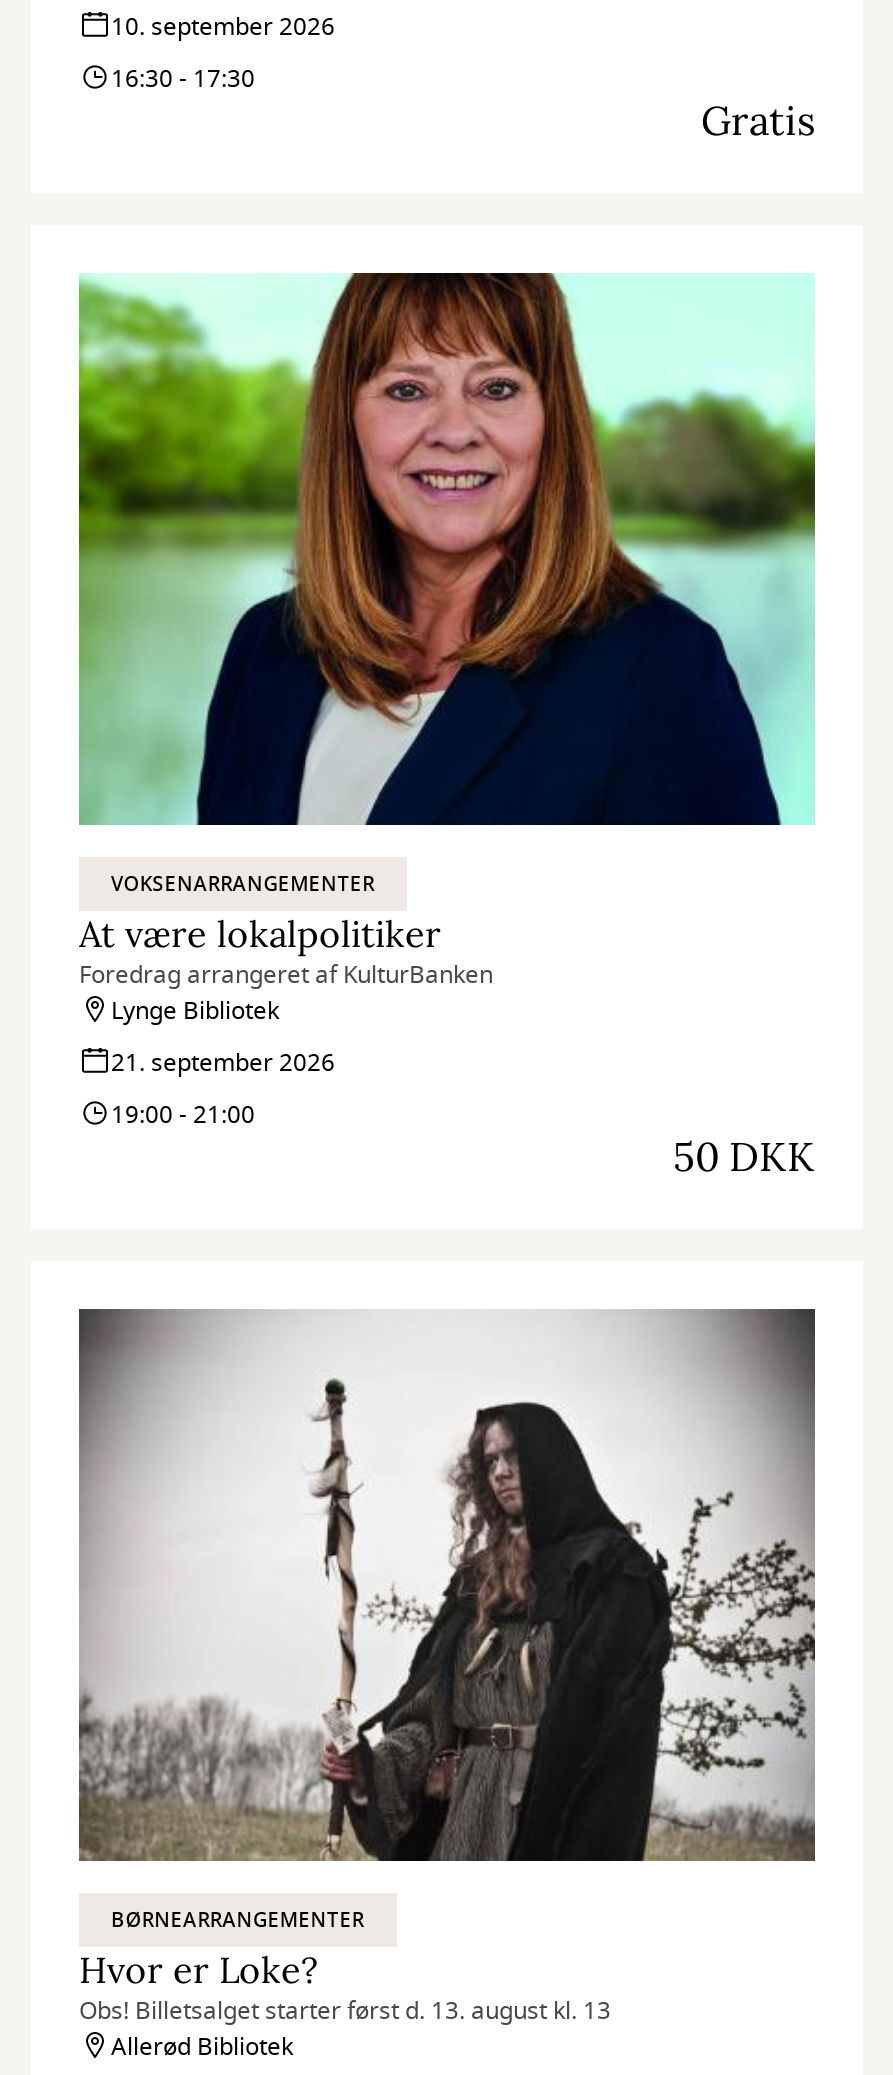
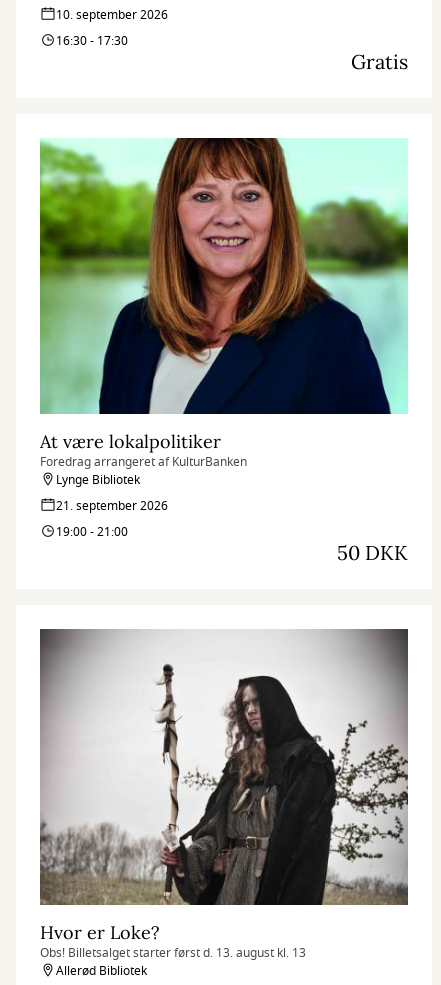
- VOKSENARRANGEMENTER

- BØRNEARRANGEMENTER
